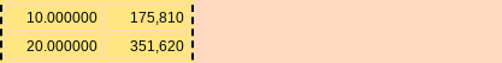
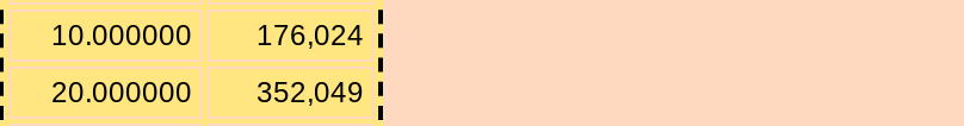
- 10.000000 175,810
+ 10.000000 176,024

- 20.000000 351,620
+ 20.000000 352,049
